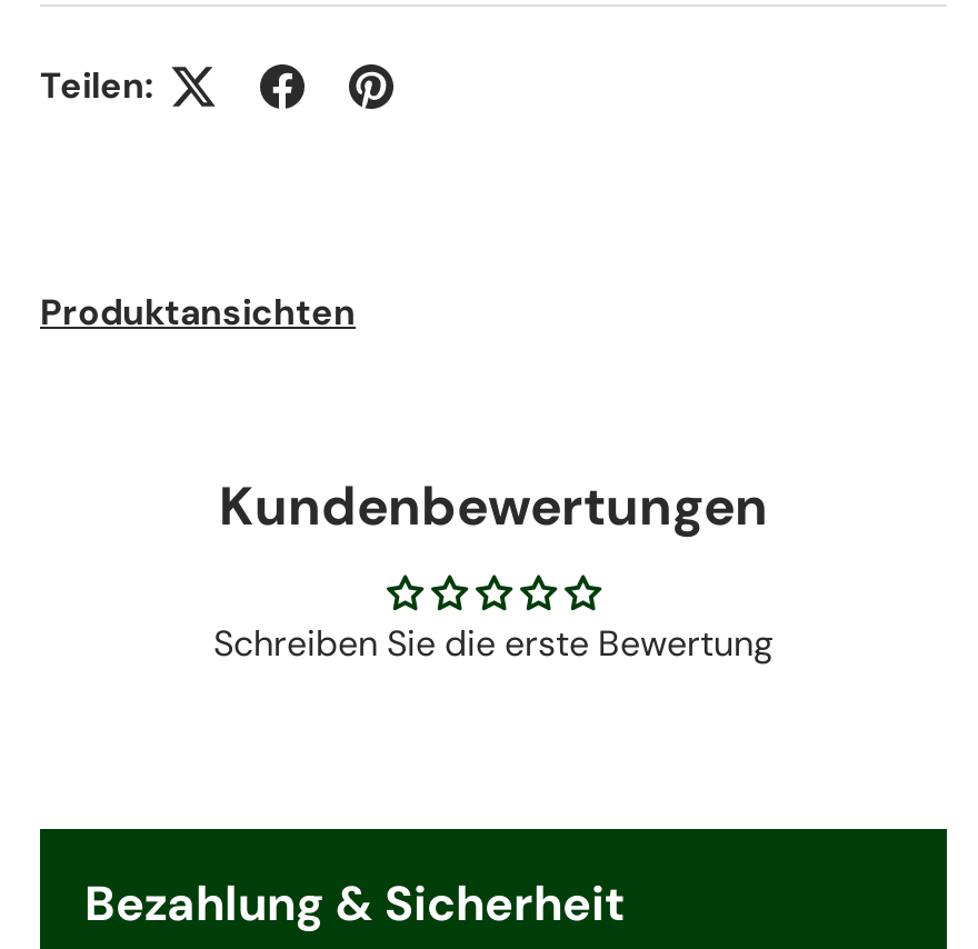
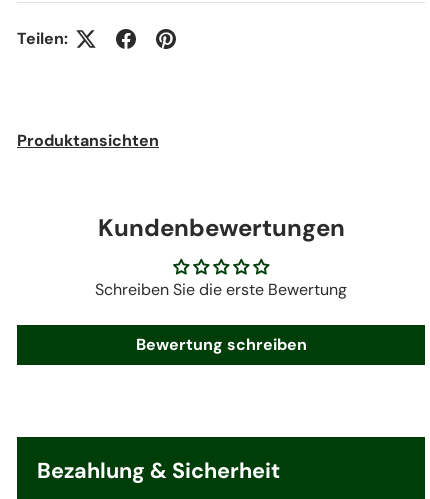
+ Bewertung schreiben
